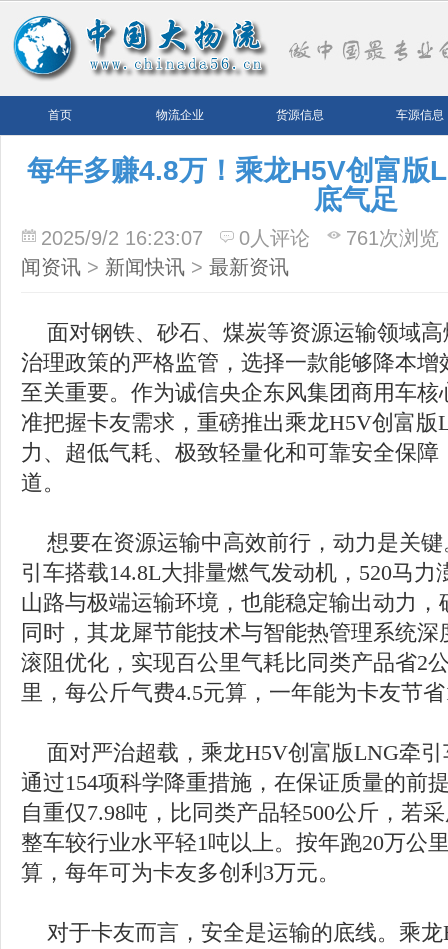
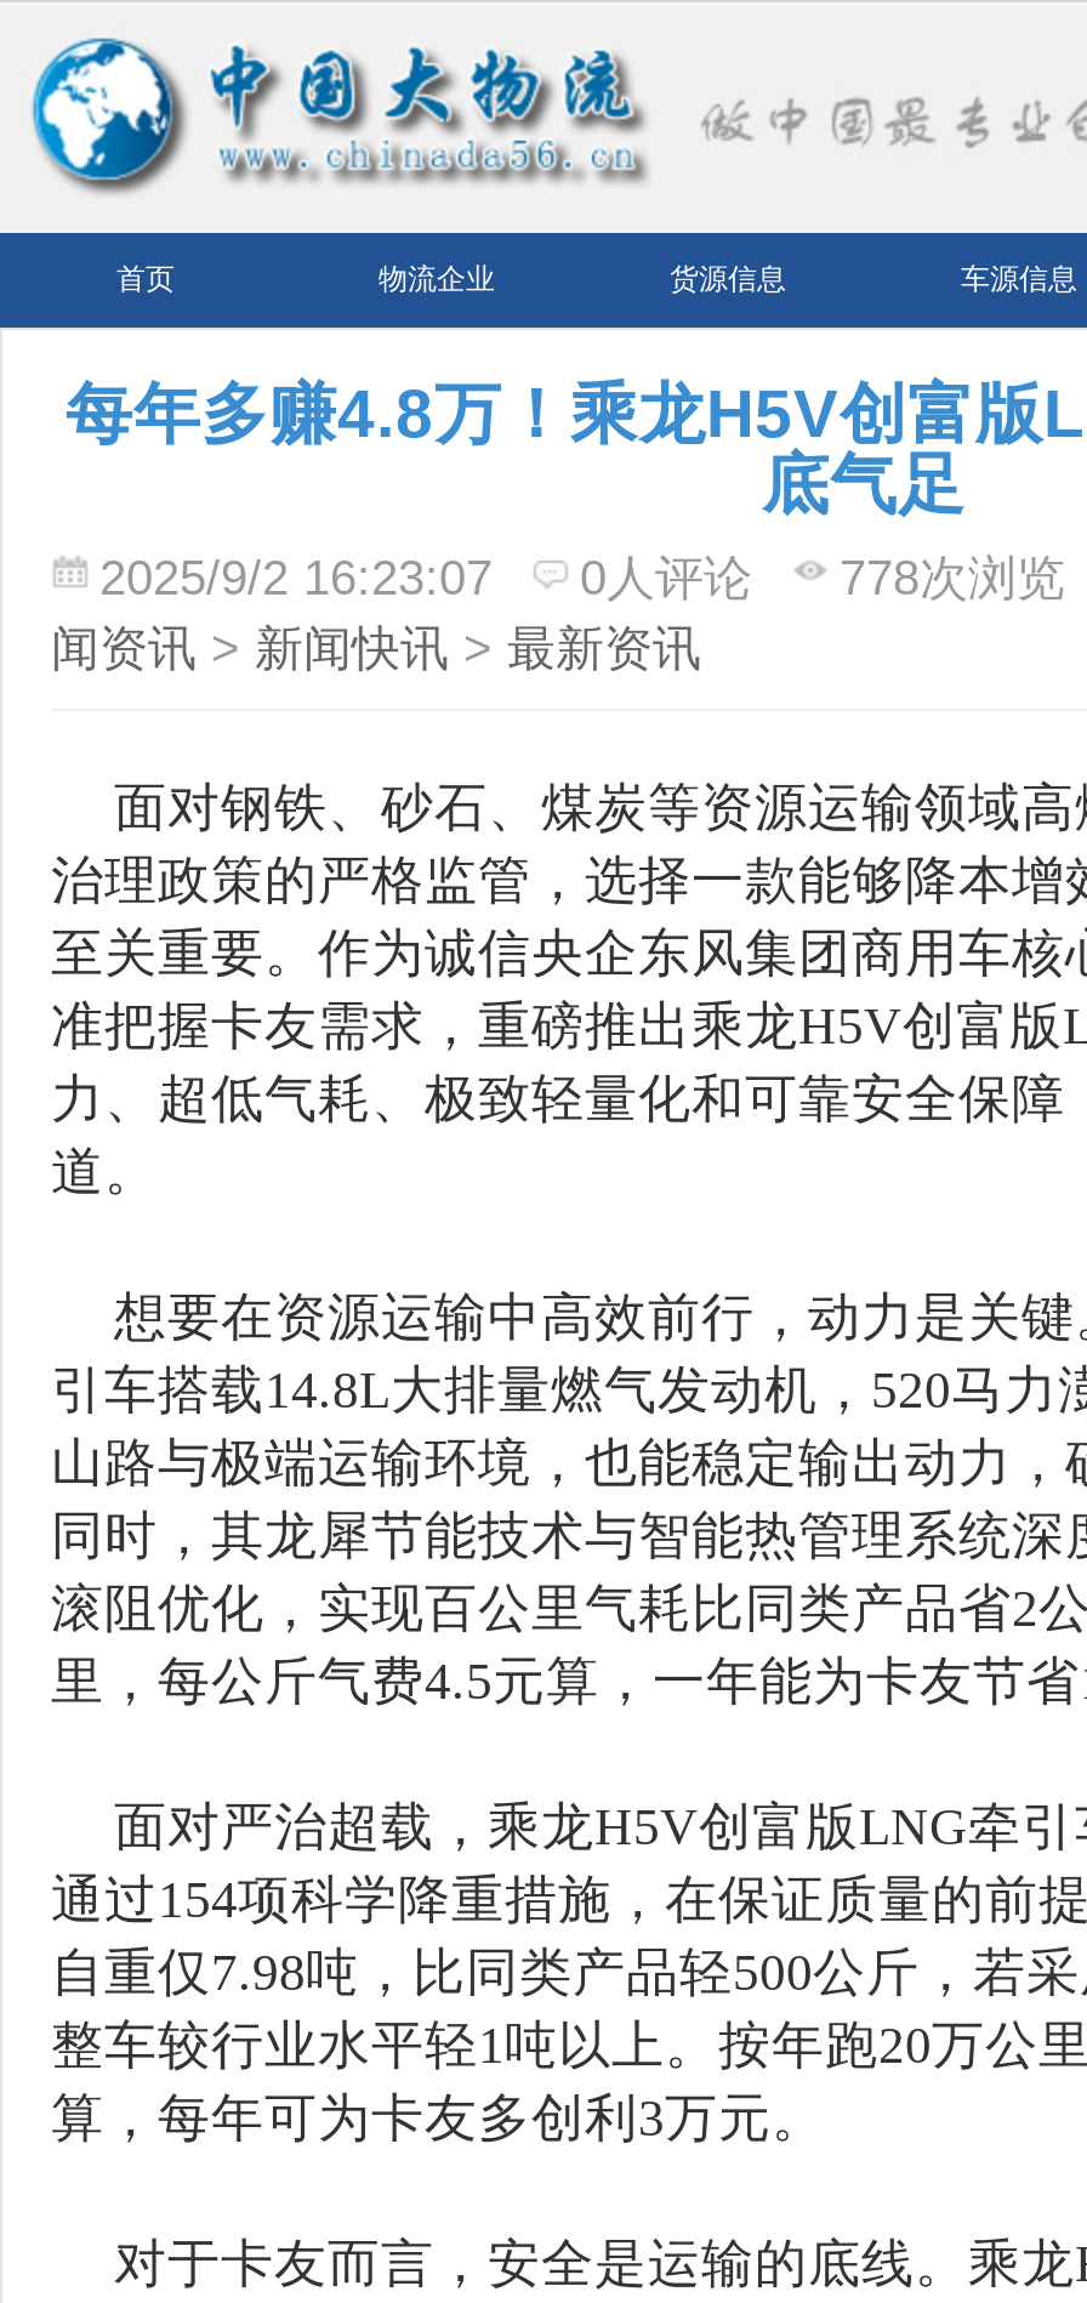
- 2025/9/2 16:23:07 0人评论 761次浏览
+ 2025/9/2 16:23:07 0人评论 778次浏览
